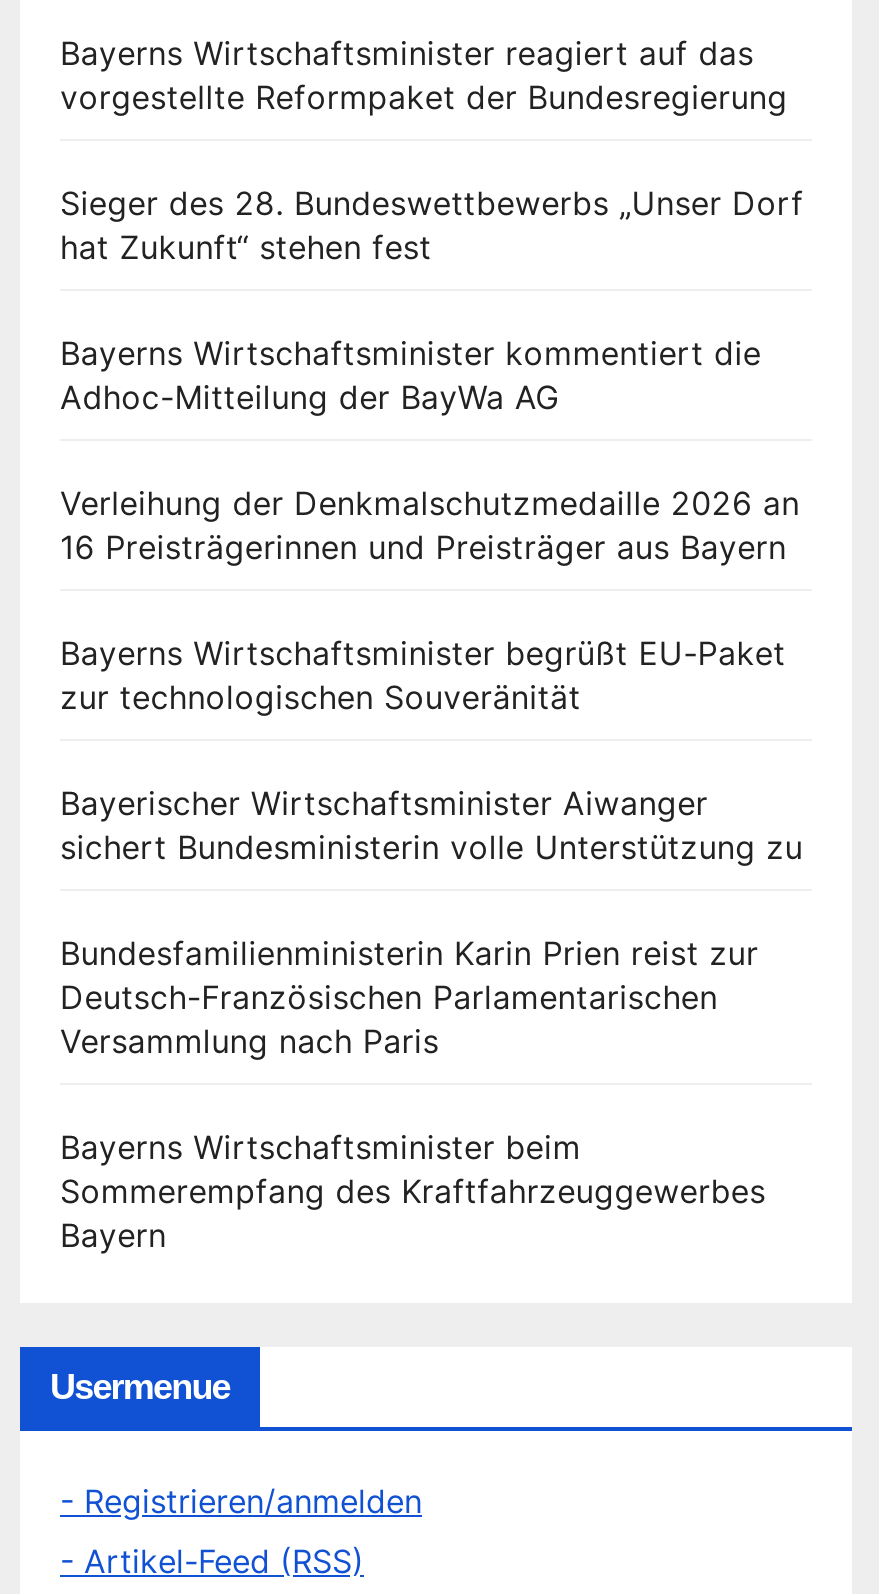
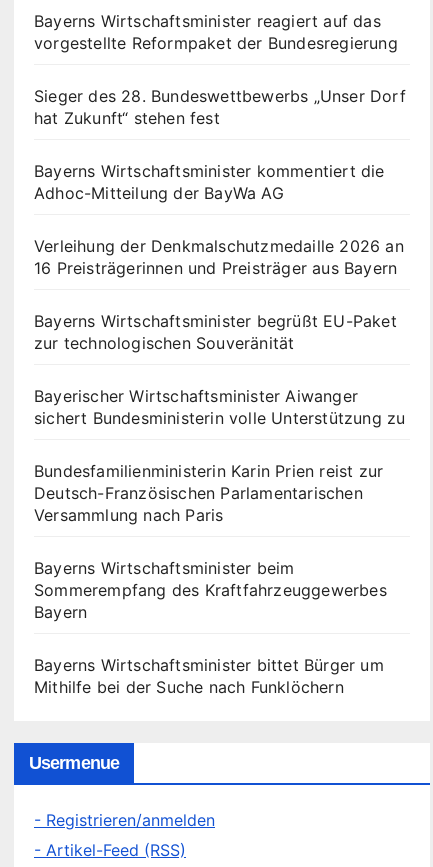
+ Bayerns Wirtschaftsminister bittet Bürger um
+ Mithilfe bei der Suche nach Funklöchern
